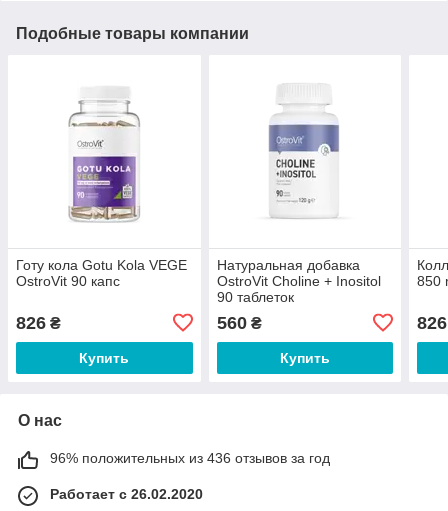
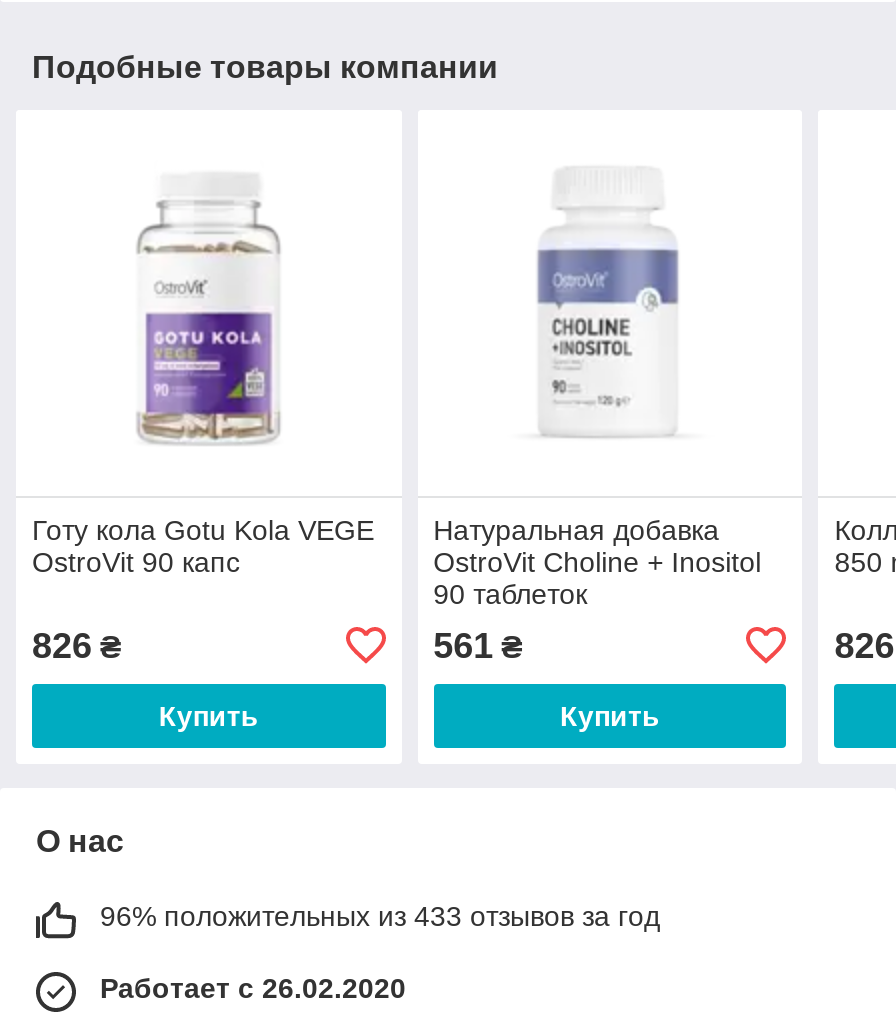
- 560 ₴
+ 561 ₴

- 96% положительных из 436 отзывов за год
+ 96% положительных из 433 отзывов за год
